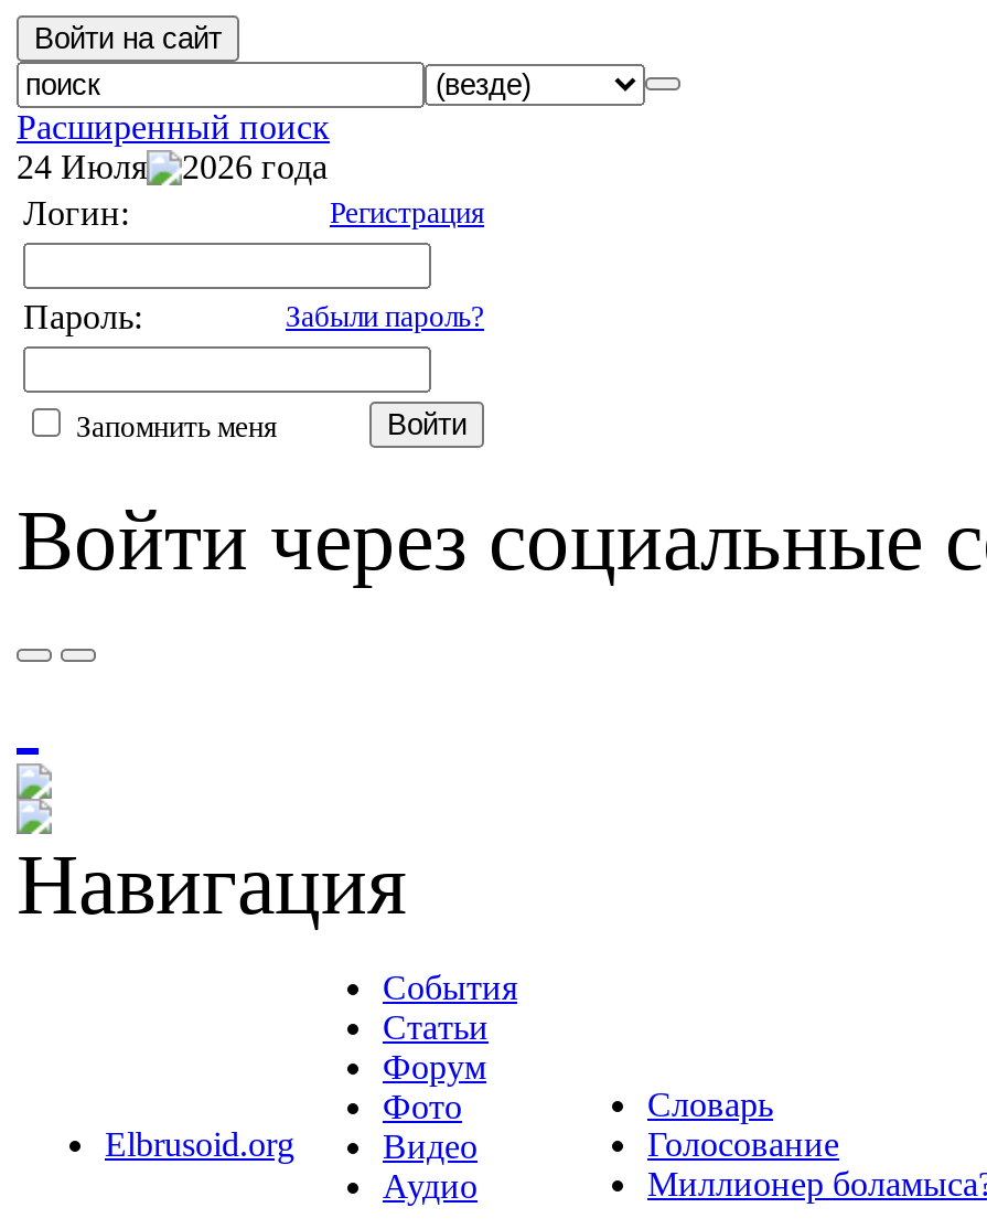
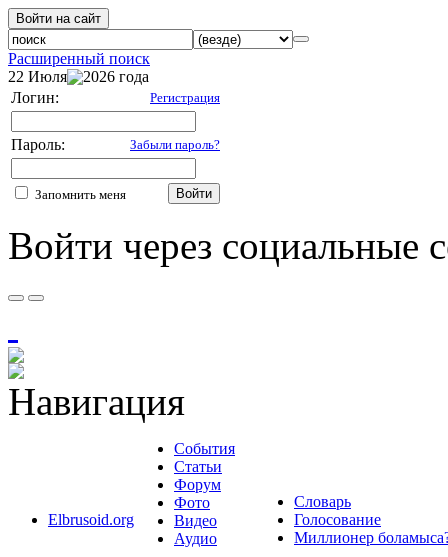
- 24 Июля 2026 года
+ 22 Июля 2026 года
